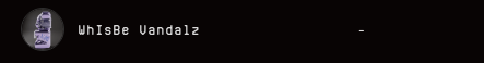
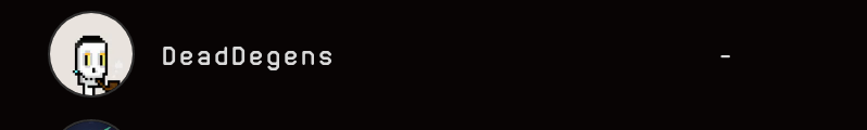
- [image]
- WhIsBe Vandalz
+ [image]
+ DeadDegens
